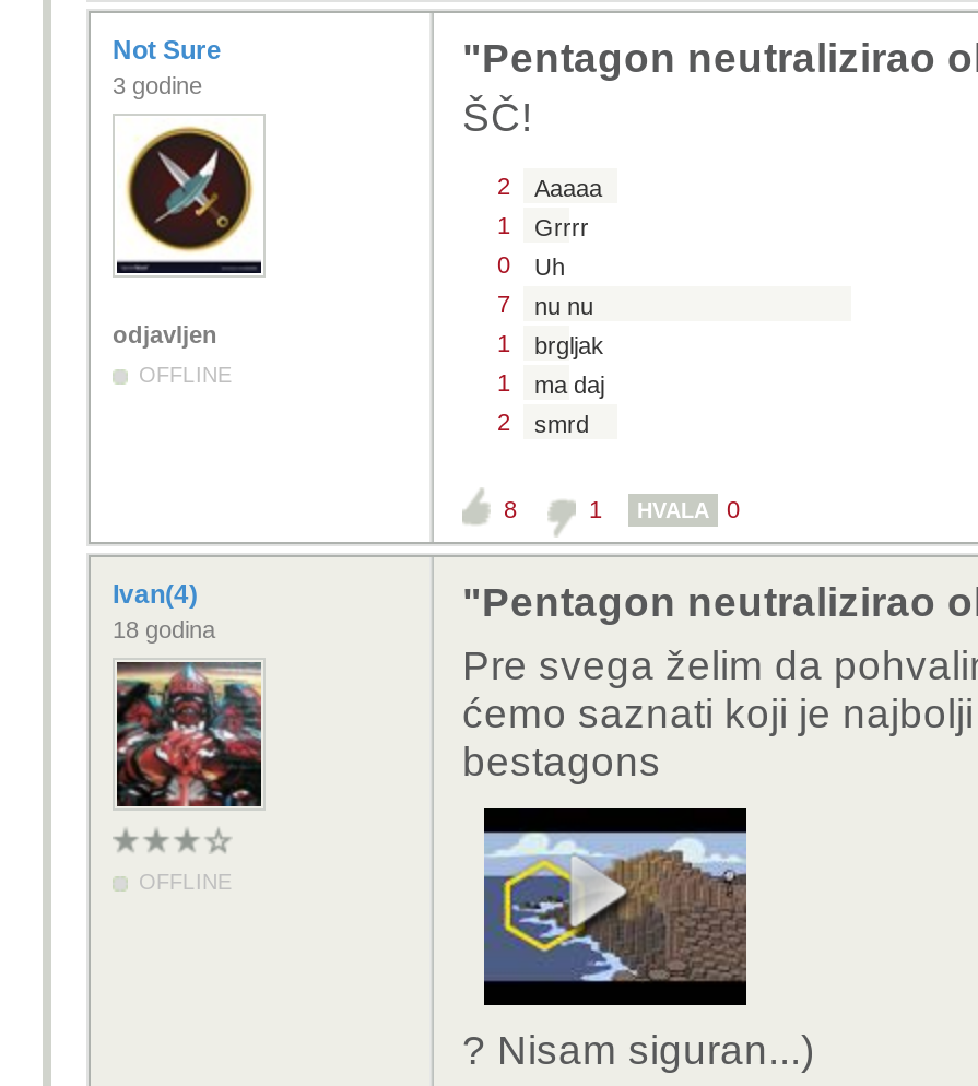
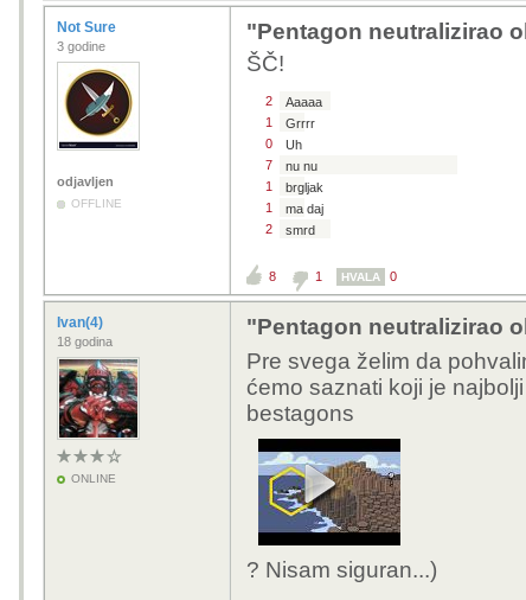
- OFFLINE
+ ONLINE
